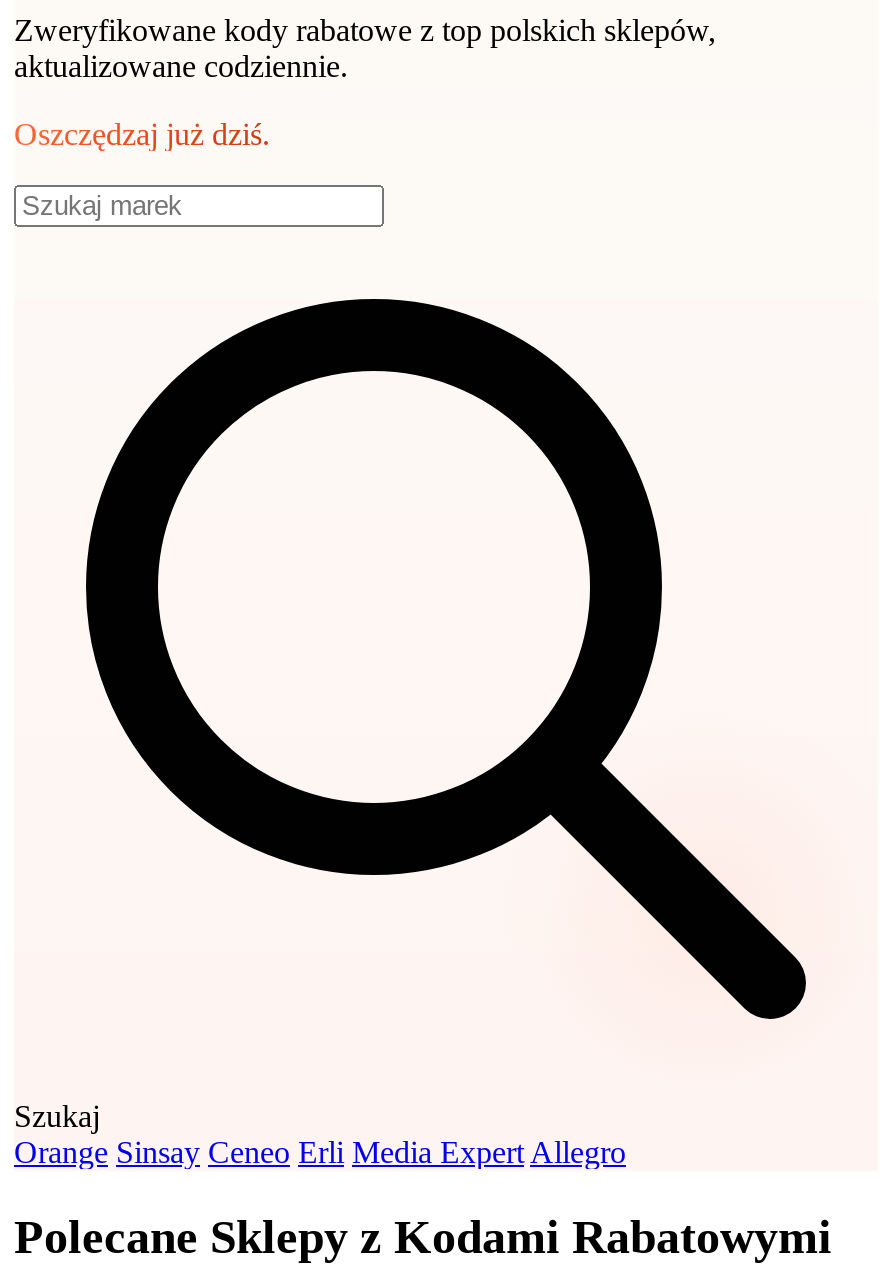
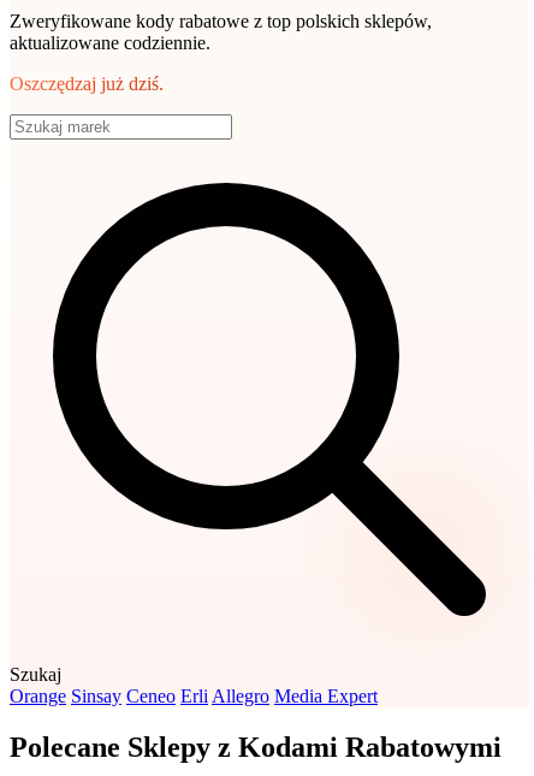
- Orange Sinsay Ceneo Erli Media Expert Allegro
+ Orange Sinsay Ceneo Erli Allegro Media Expert
